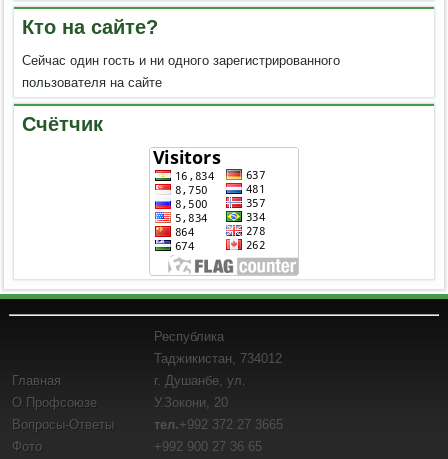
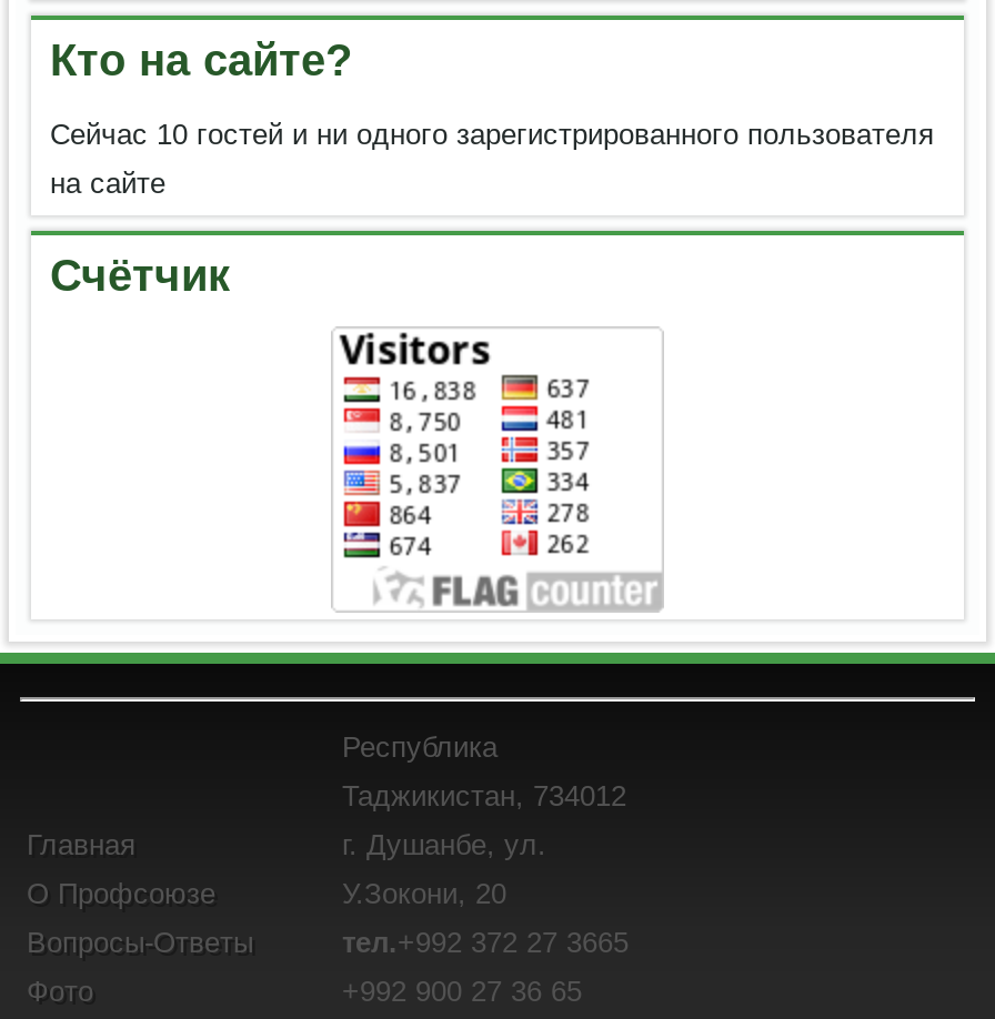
- Сейчас один гость и ни одного зарегистрированного
+ Сейчас 10 гостей и ни одного зарегистрированного пользователя

- пользователя на сайте
+ на сайте
